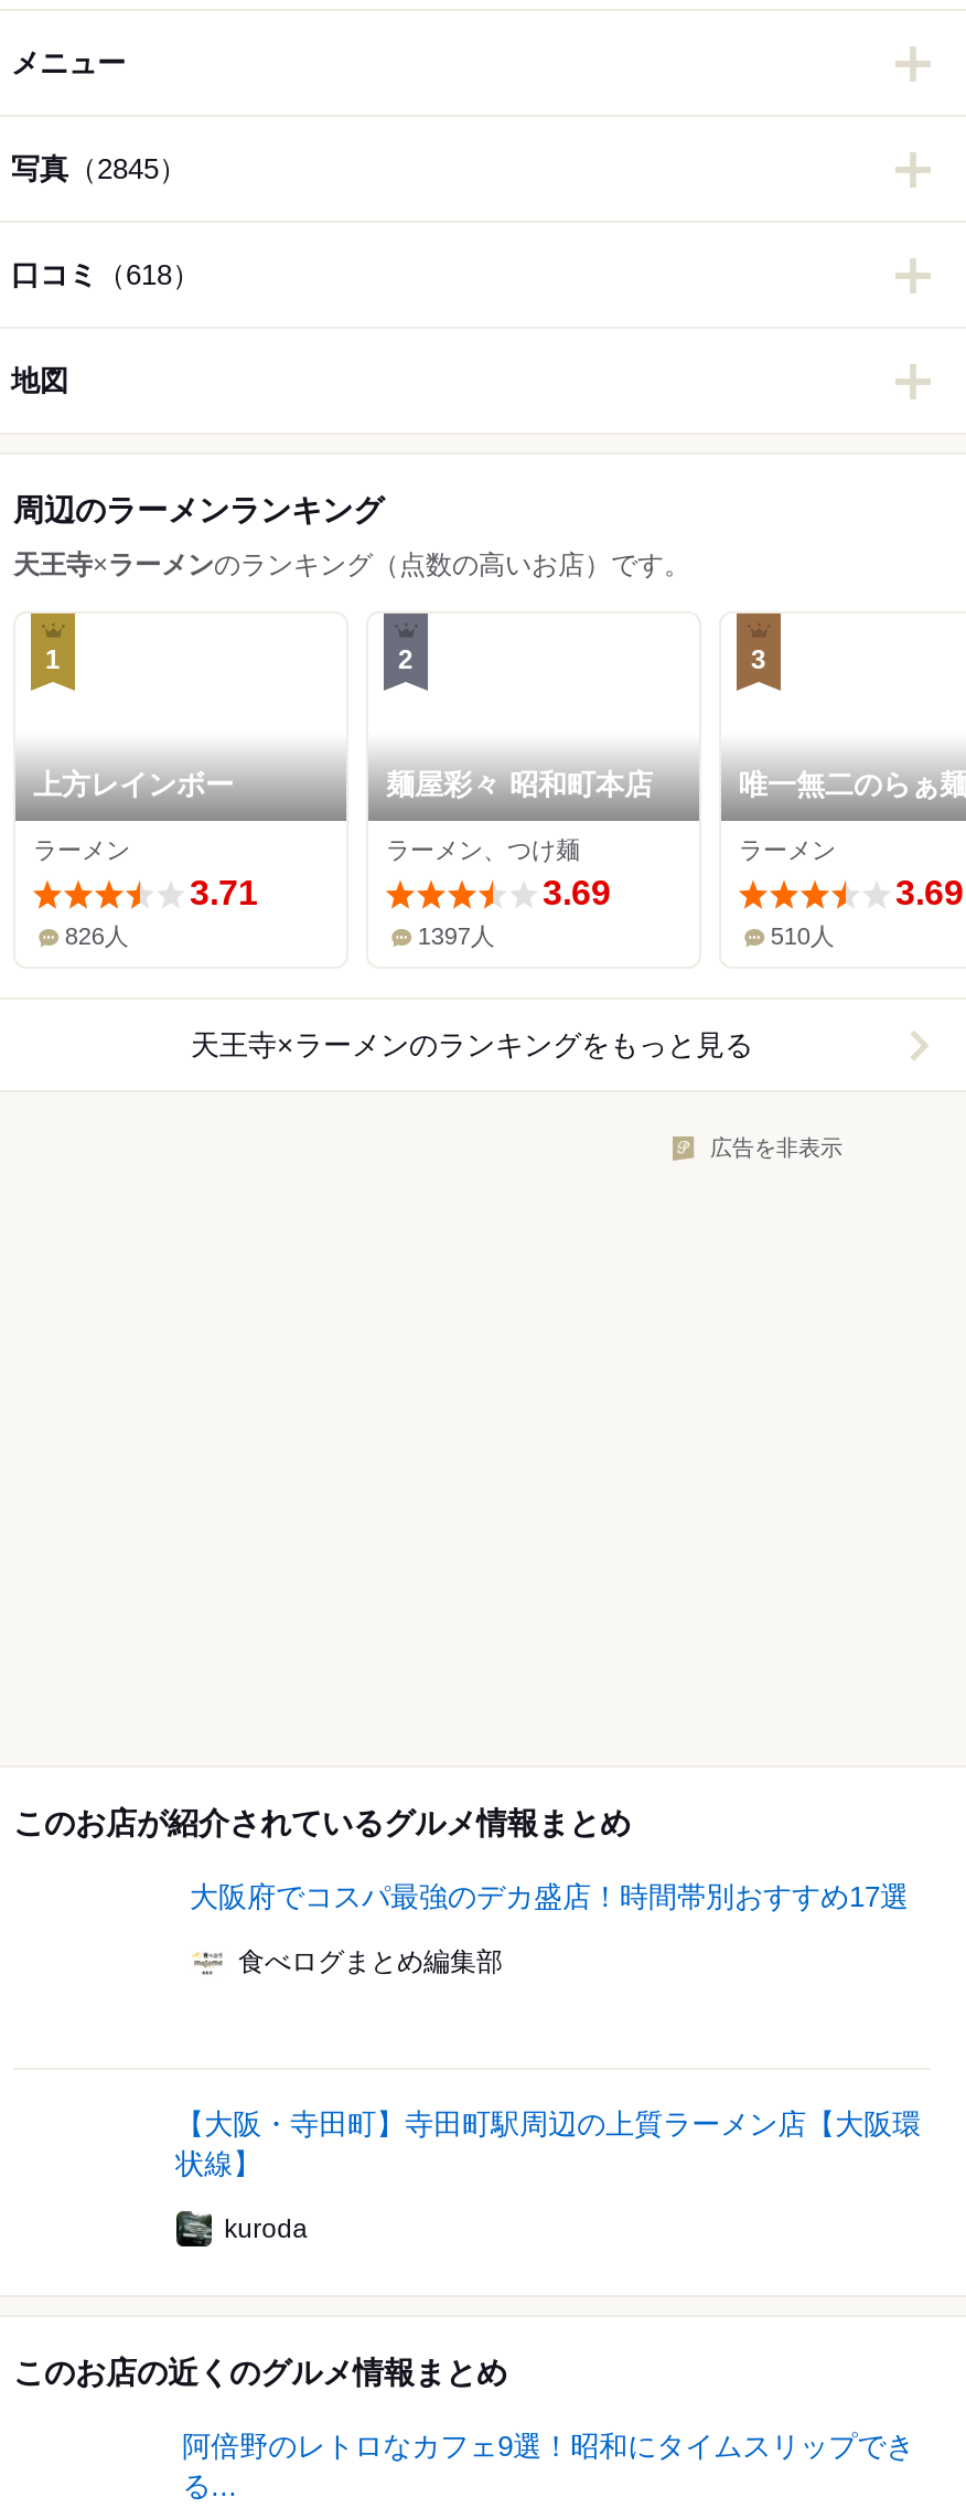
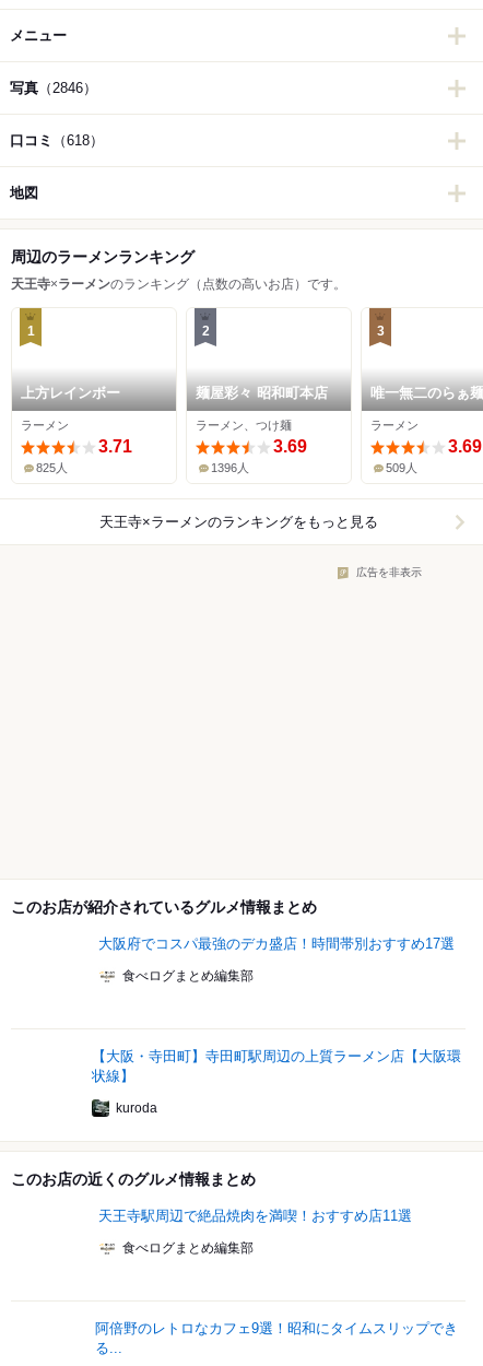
- 写真（2845）
+ 写真（2846）

- 826人
+ 825人

- 1397人
+ 1396人

- 510人
+ 509人

+ 天王寺駅周辺で絶品焼肉を満喫！おすすめ店11選
+ 食べログまとめ編集部
